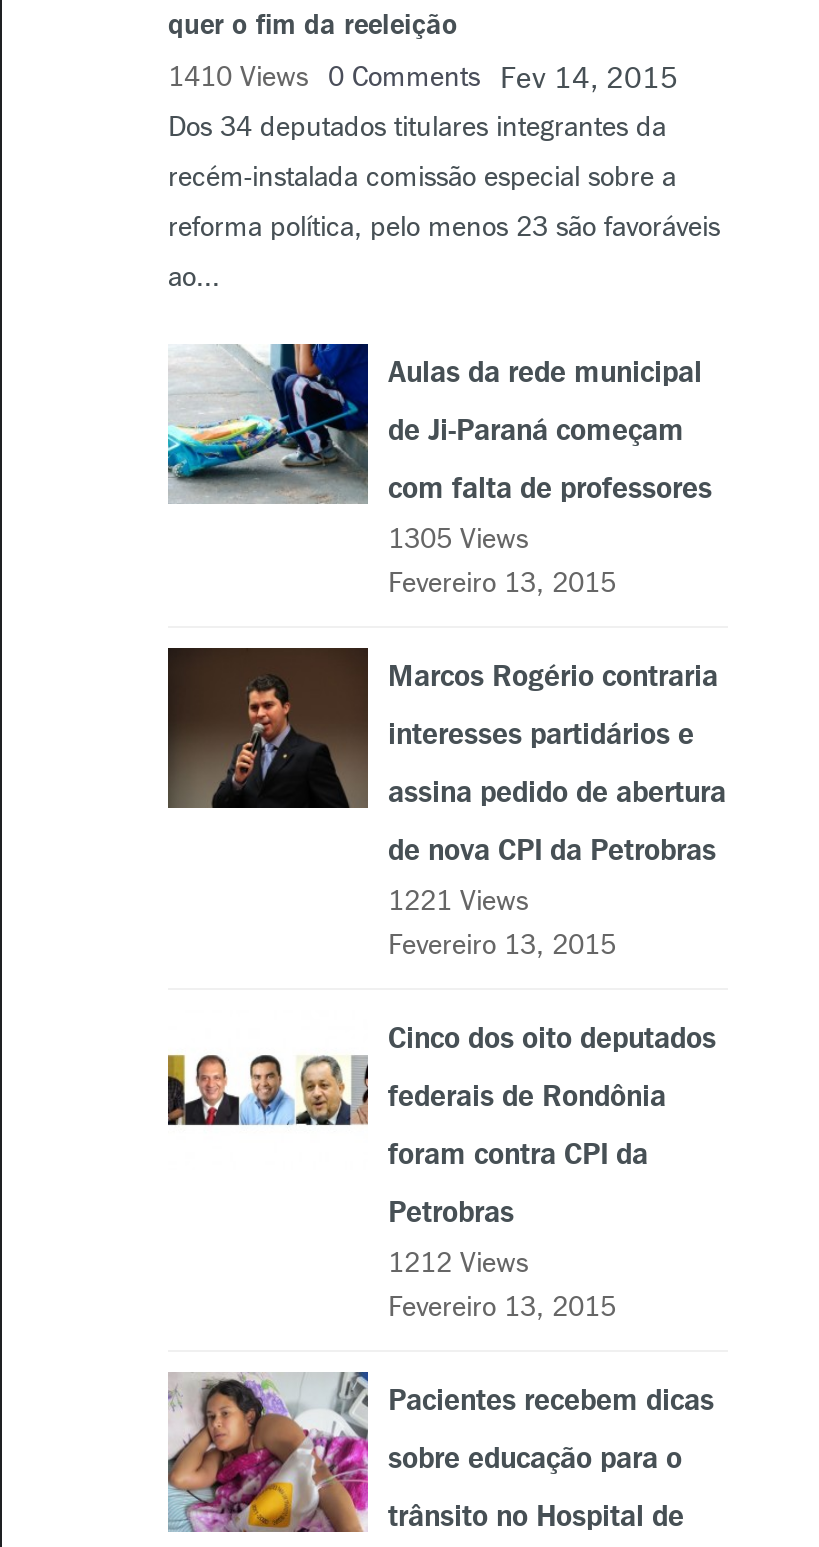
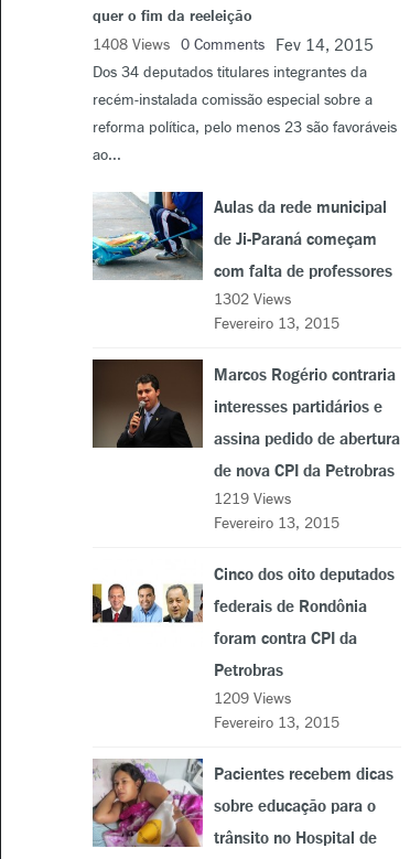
- 1410 Views 0 Comments Fev 14, 2015
+ 1408 Views 0 Comments Fev 14, 2015

- 1305 Views
+ 1302 Views

- 1221 Views
+ 1219 Views

- 1212 Views
+ 1209 Views
